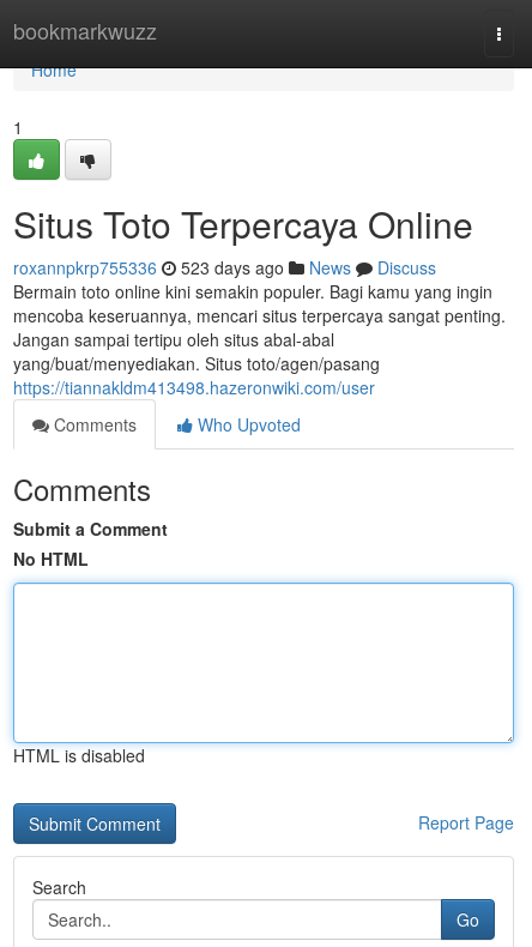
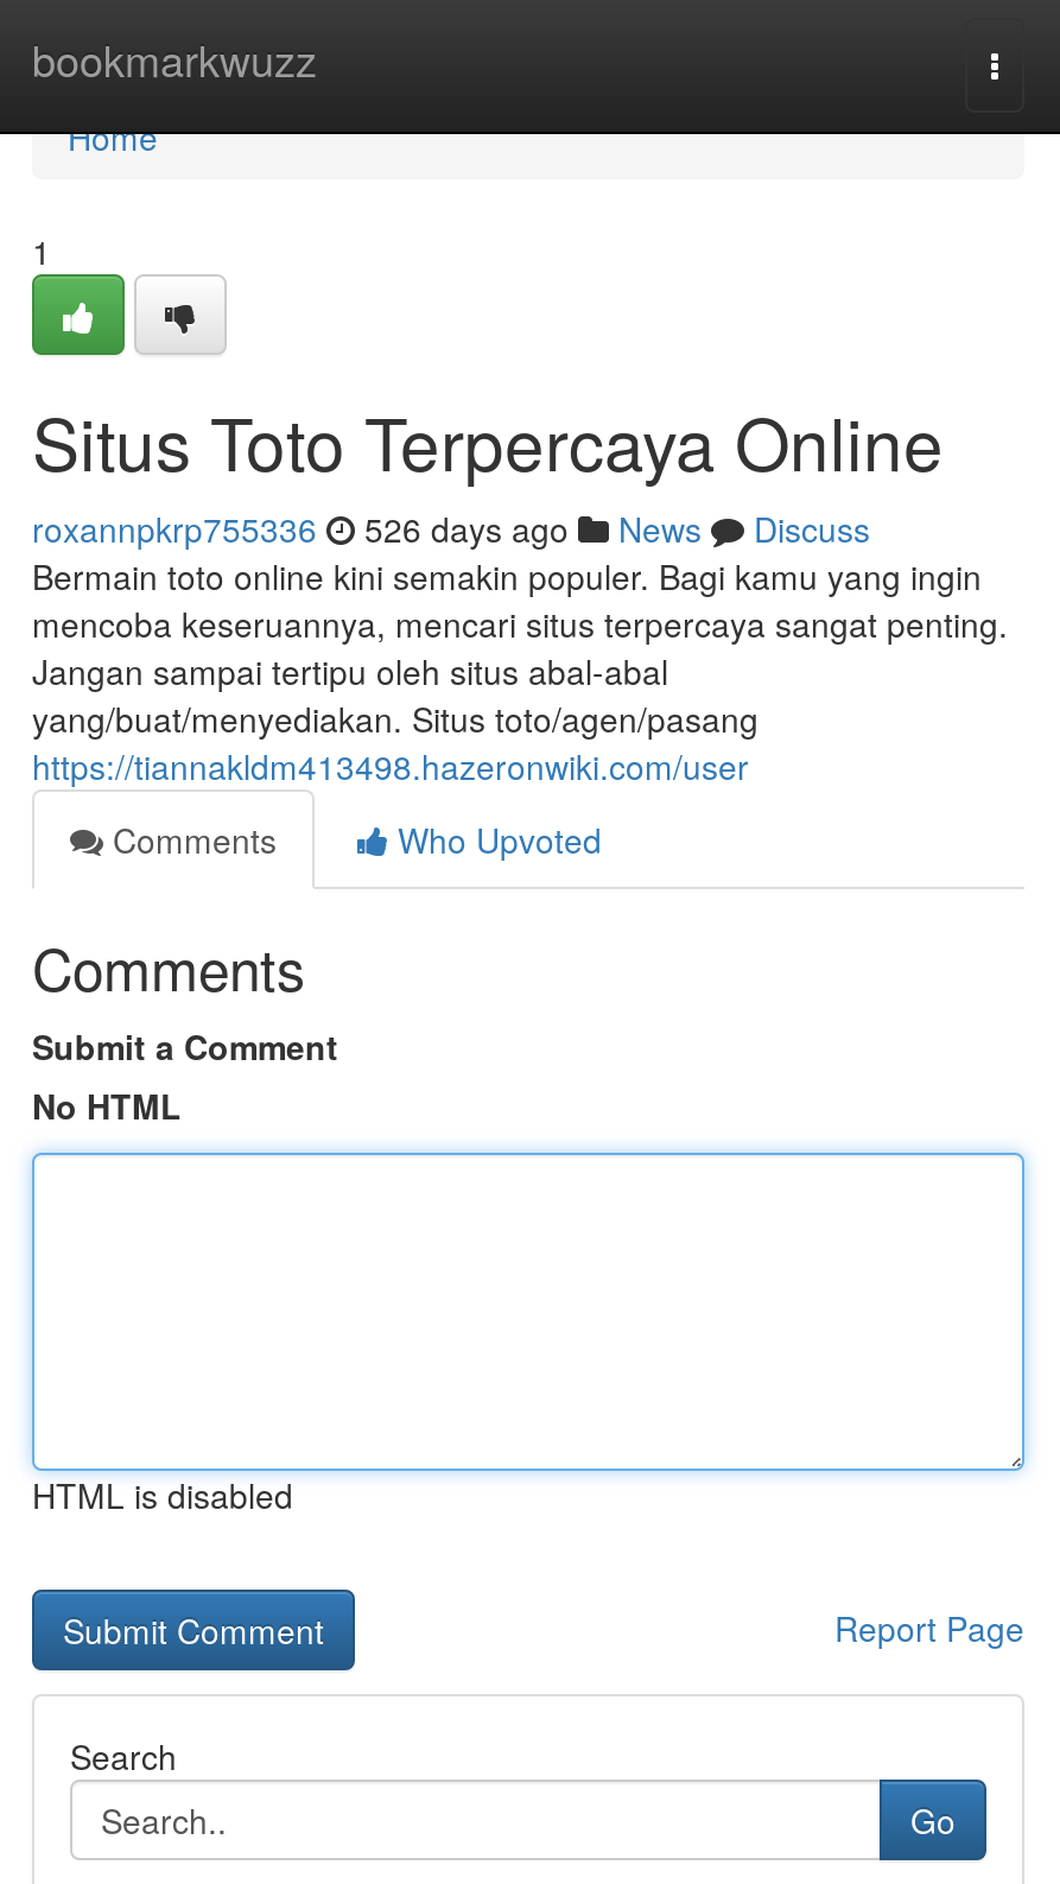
- roxannpkrp755336 523 days ago News Discuss
+ roxannpkrp755336 526 days ago News Discuss
